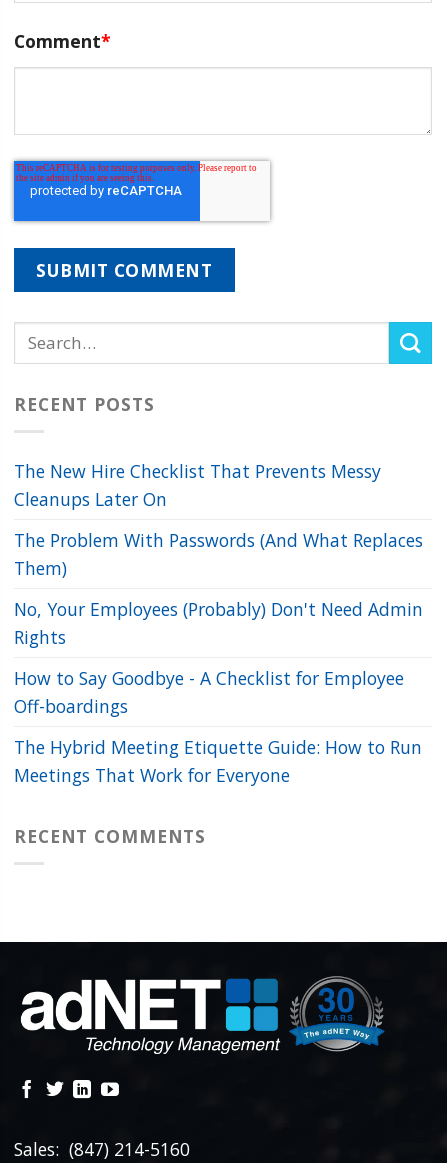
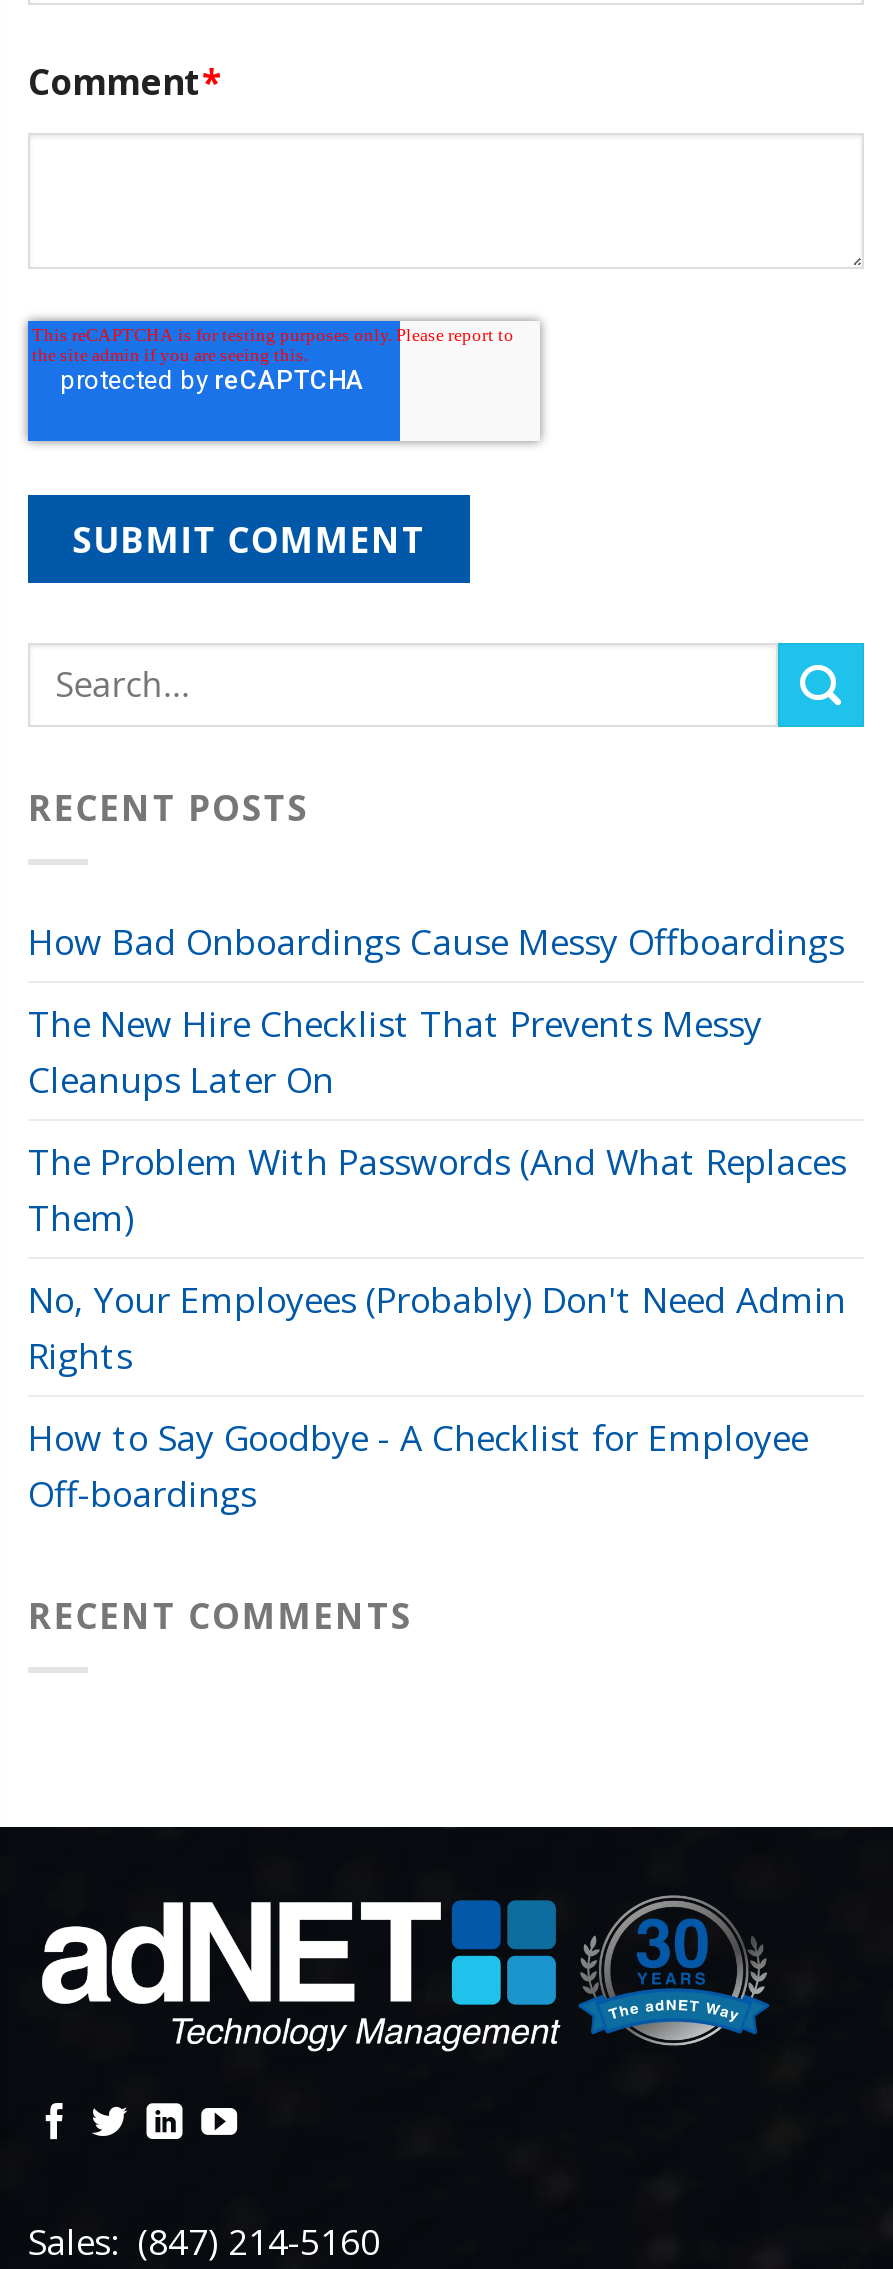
+ How Bad Onboardings Cause Messy Offboardings

moved down: The New Hire Checklist That Prevents Messy | Cleanups Later On | The Problem With Passwords (And What Replaces | Them) | No, Your Employees (Probably) Don't Need Admin | Rights | How to Say Goodbye - A Checklist for Employee | Off-boardings

- The Hybrid Meeting Etiquette Guide: How to Run
- Meetings That Work for Everyone
